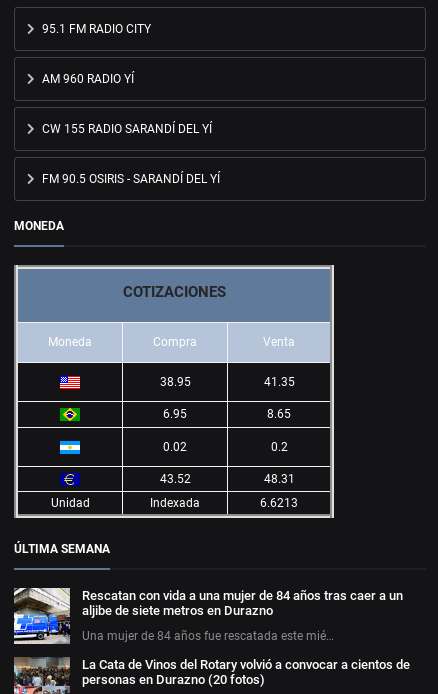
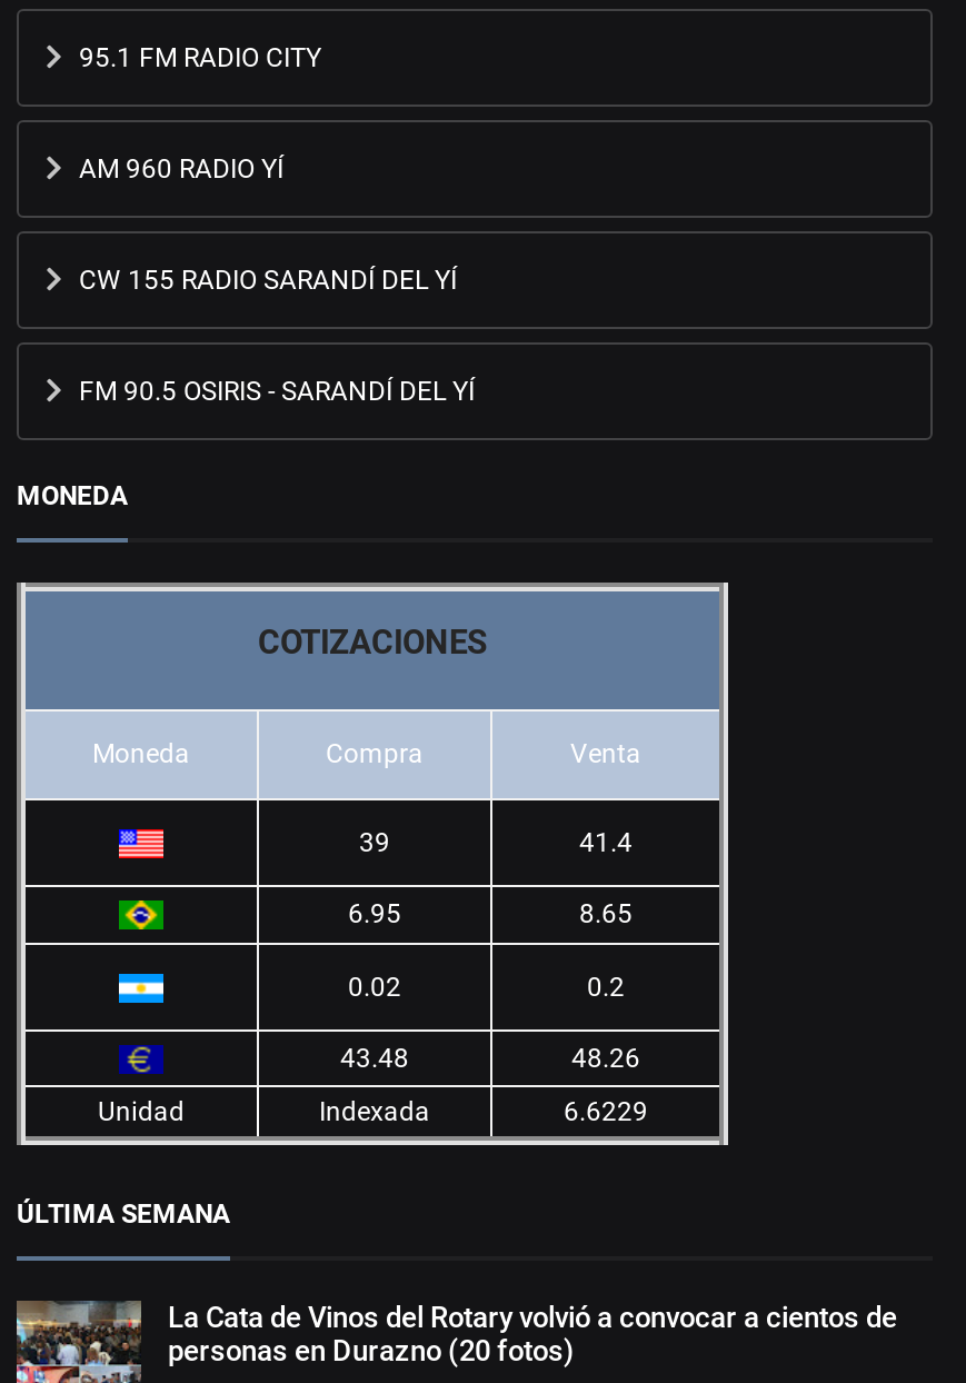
- 38.95
+ 39

- 41.35
+ 41.4

- 43.52
+ 43.48

- 48.31
+ 48.26

- 6.6213
+ 6.6229

- [image]
- Rescatan con vida a una mujer de 84 años tras caer a un
- aljibe de siete metros en Durazno
- Una mujer de 84 años fue rescatada este mié…
